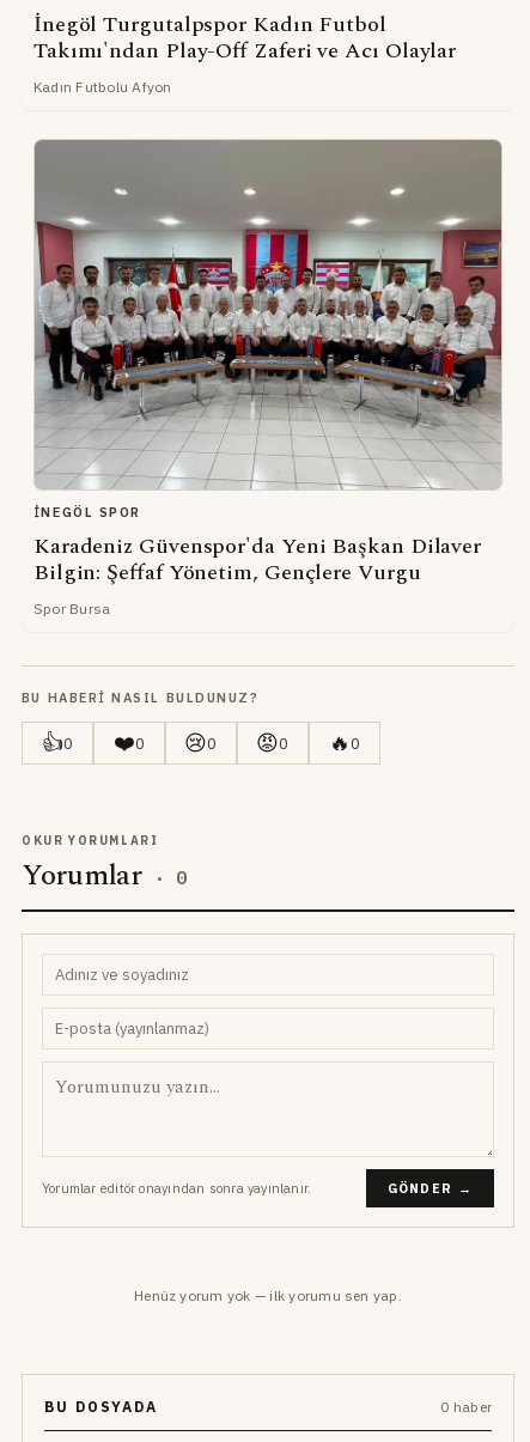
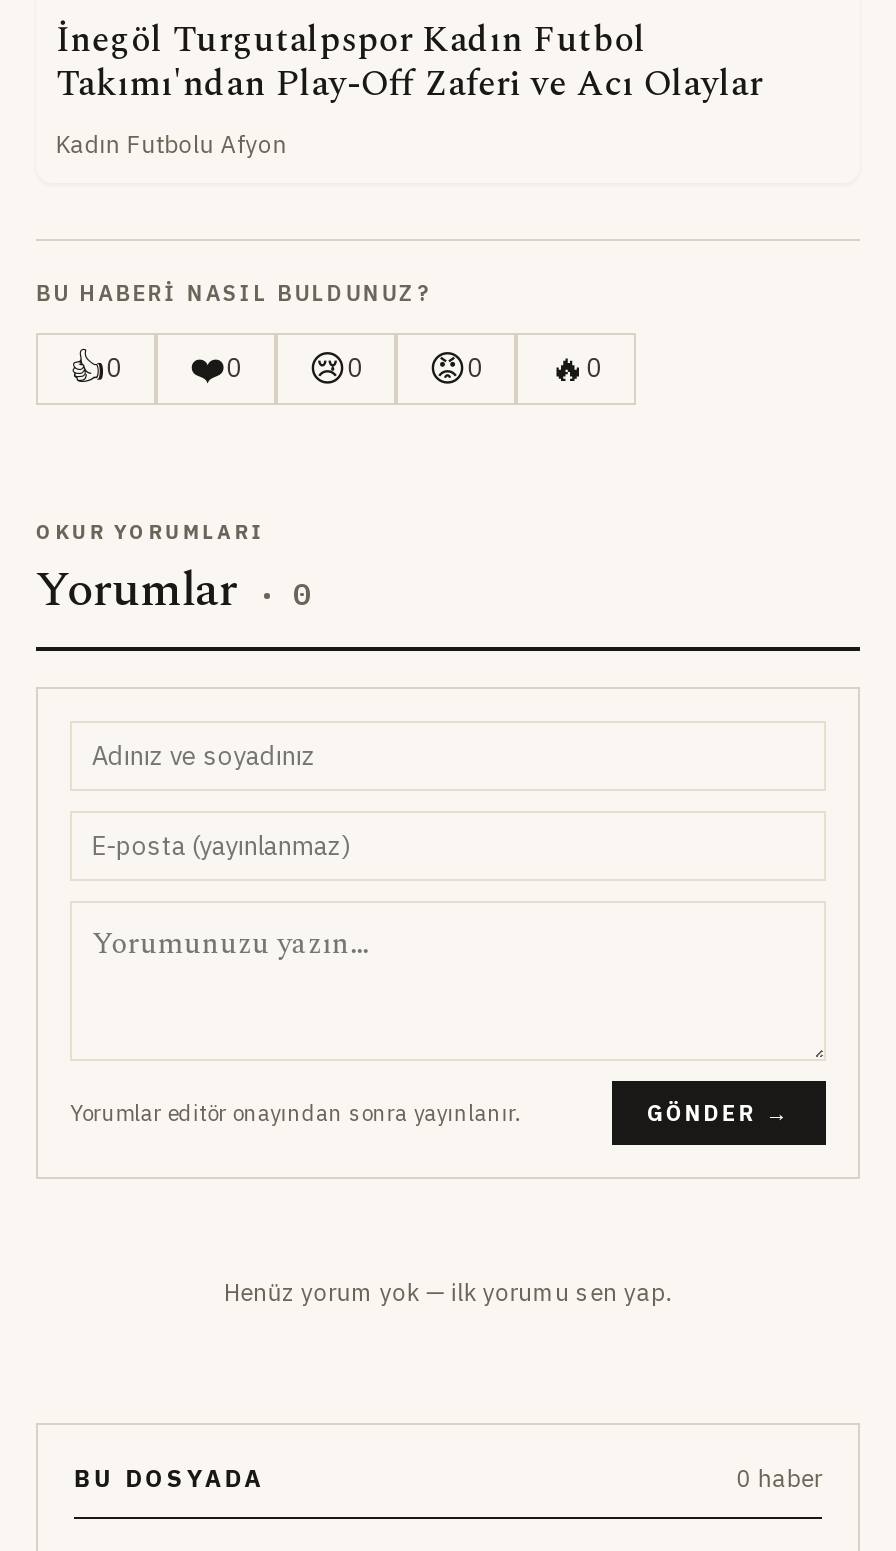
- [image]
- İNEGÖL SPOR
- Karadeniz Güvenspor'da Yeni Başkan Dilaver
- Bilgin: Şeffaf Yönetim, Gençlere Vurgu
- Spor Bursa
